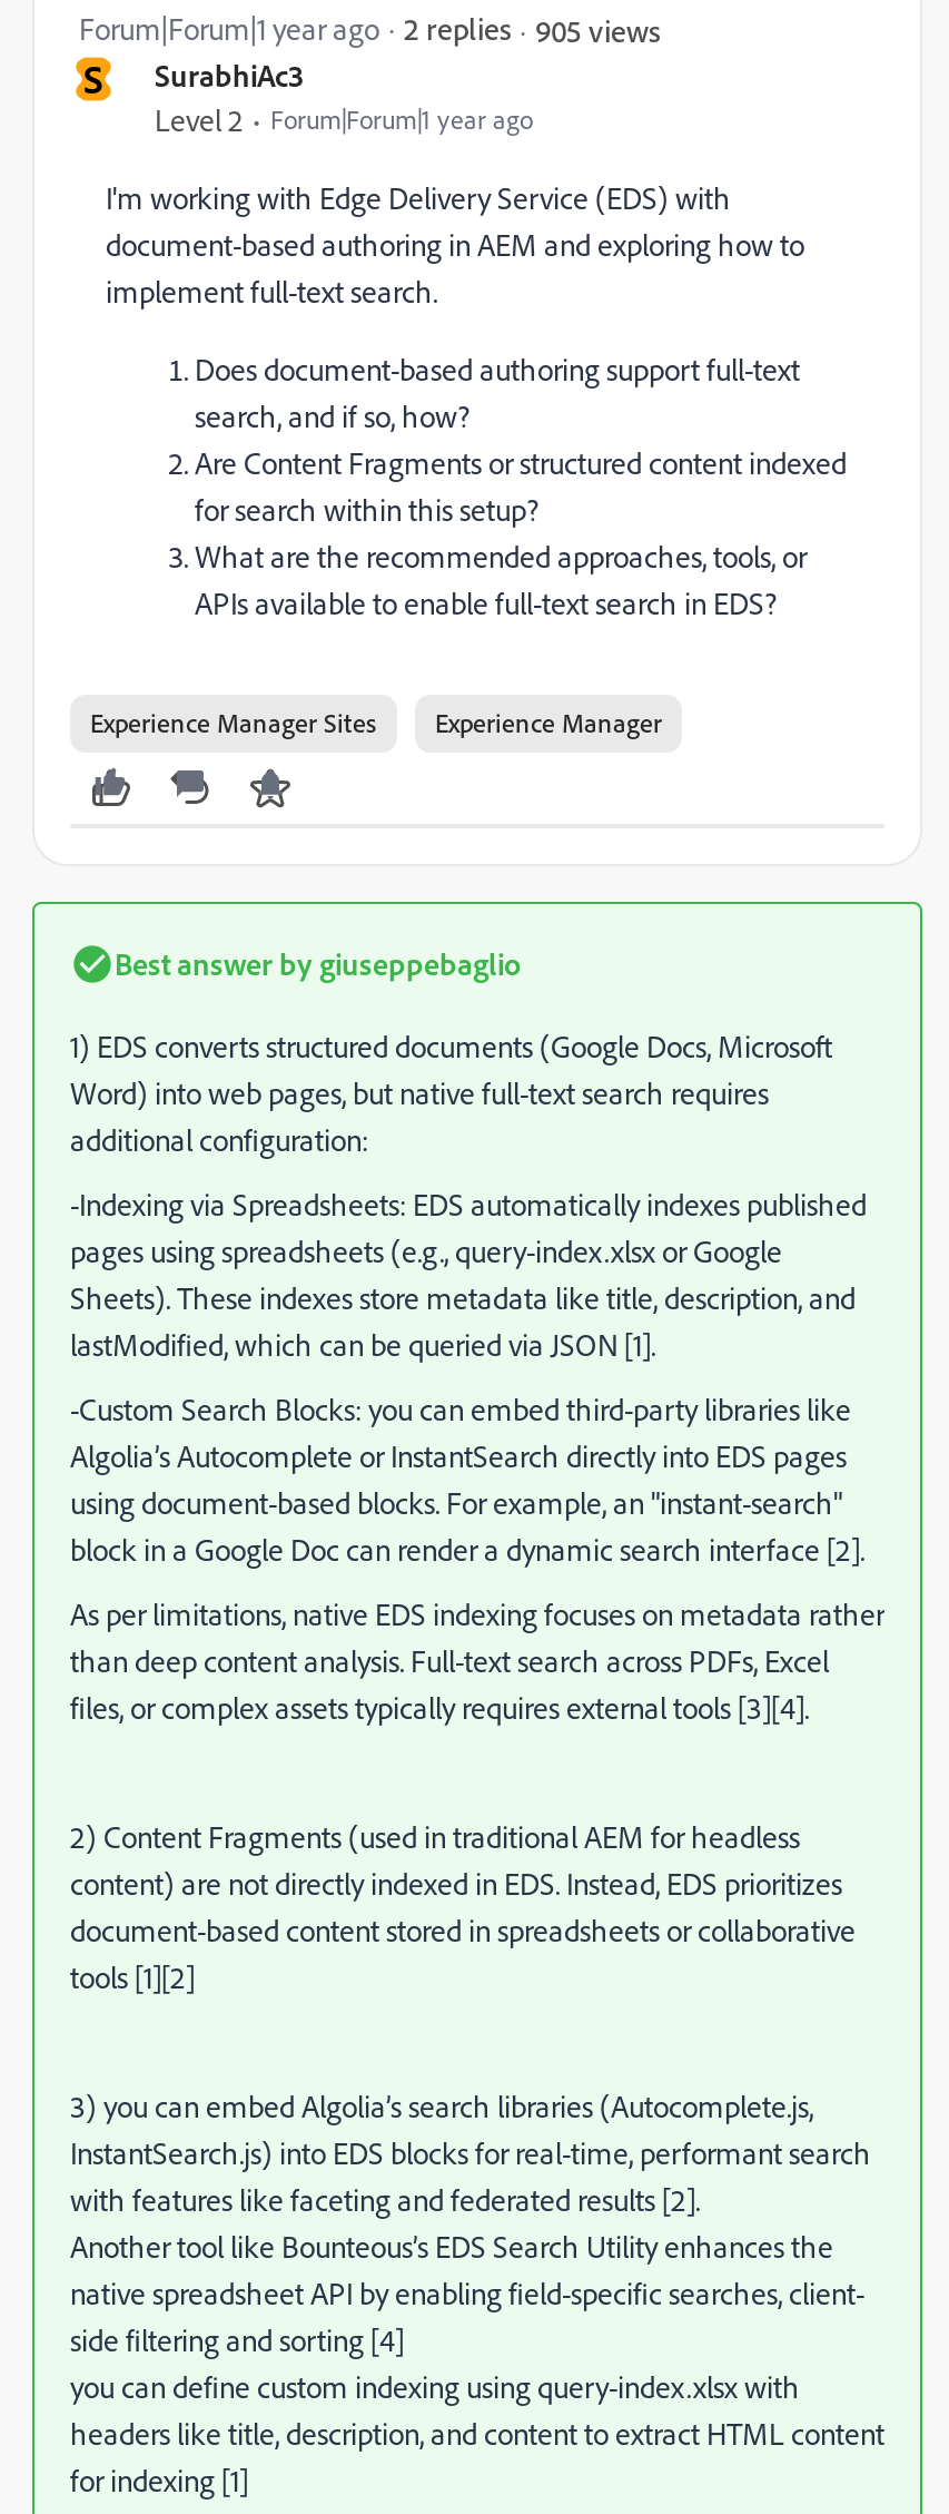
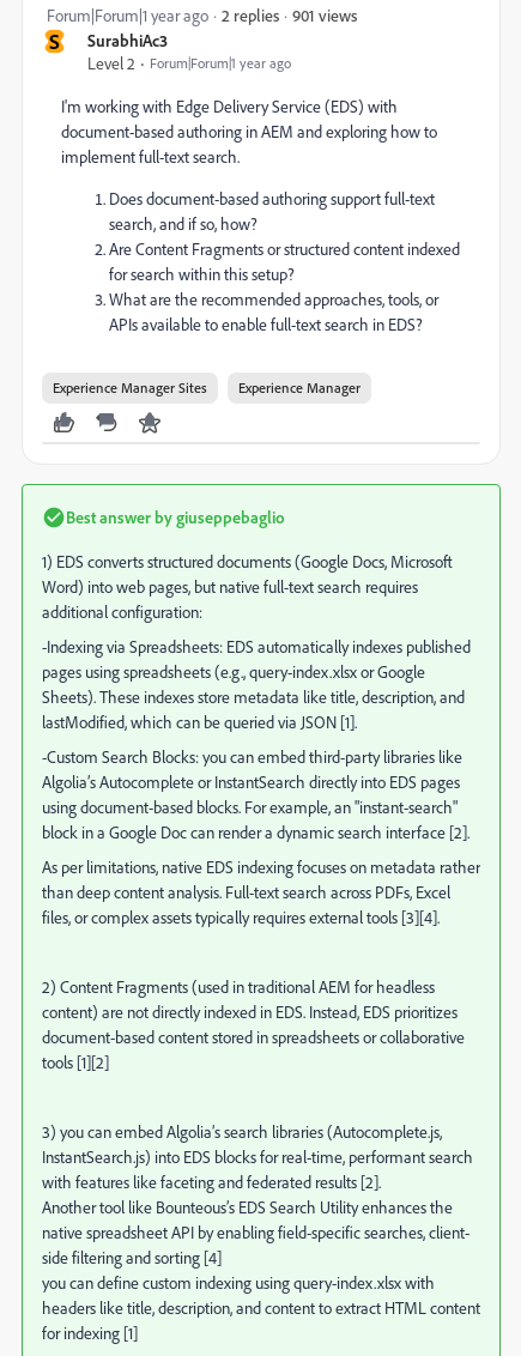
- 905 views
+ 901 views
